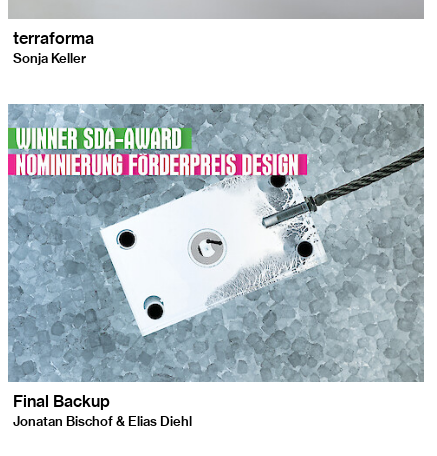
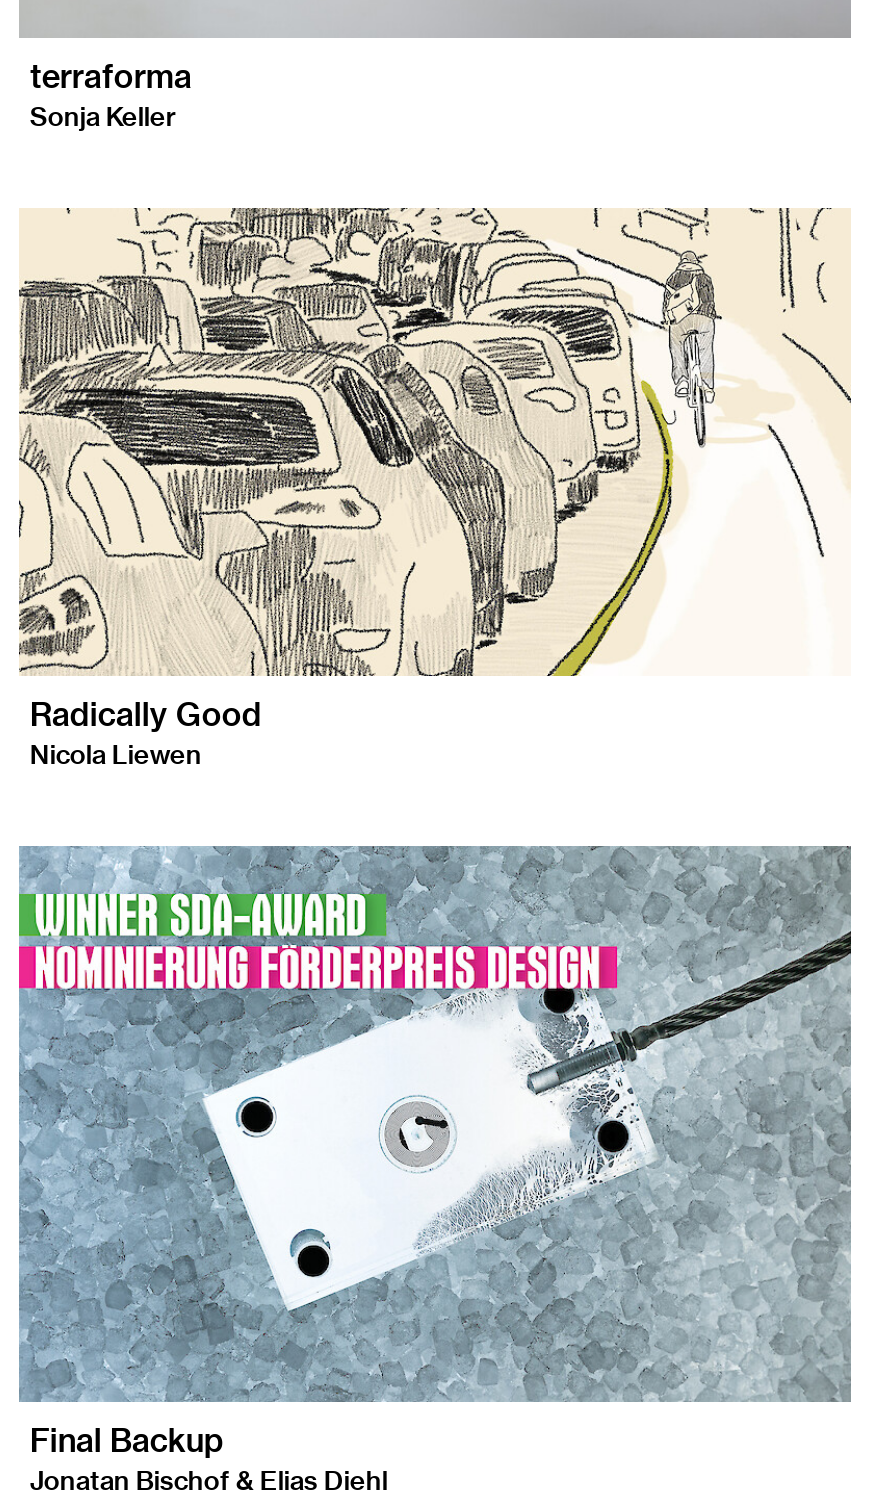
+ [image]
+ Radically Good
+ Nicola Liewen
